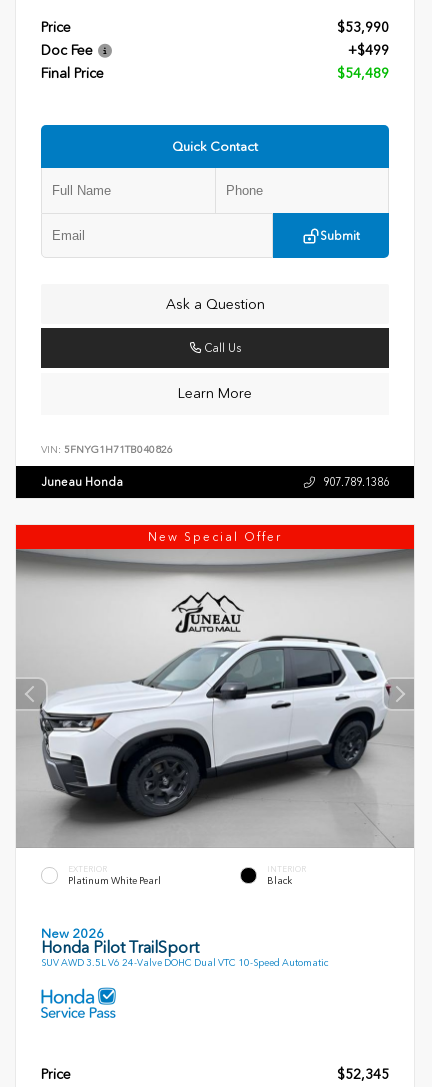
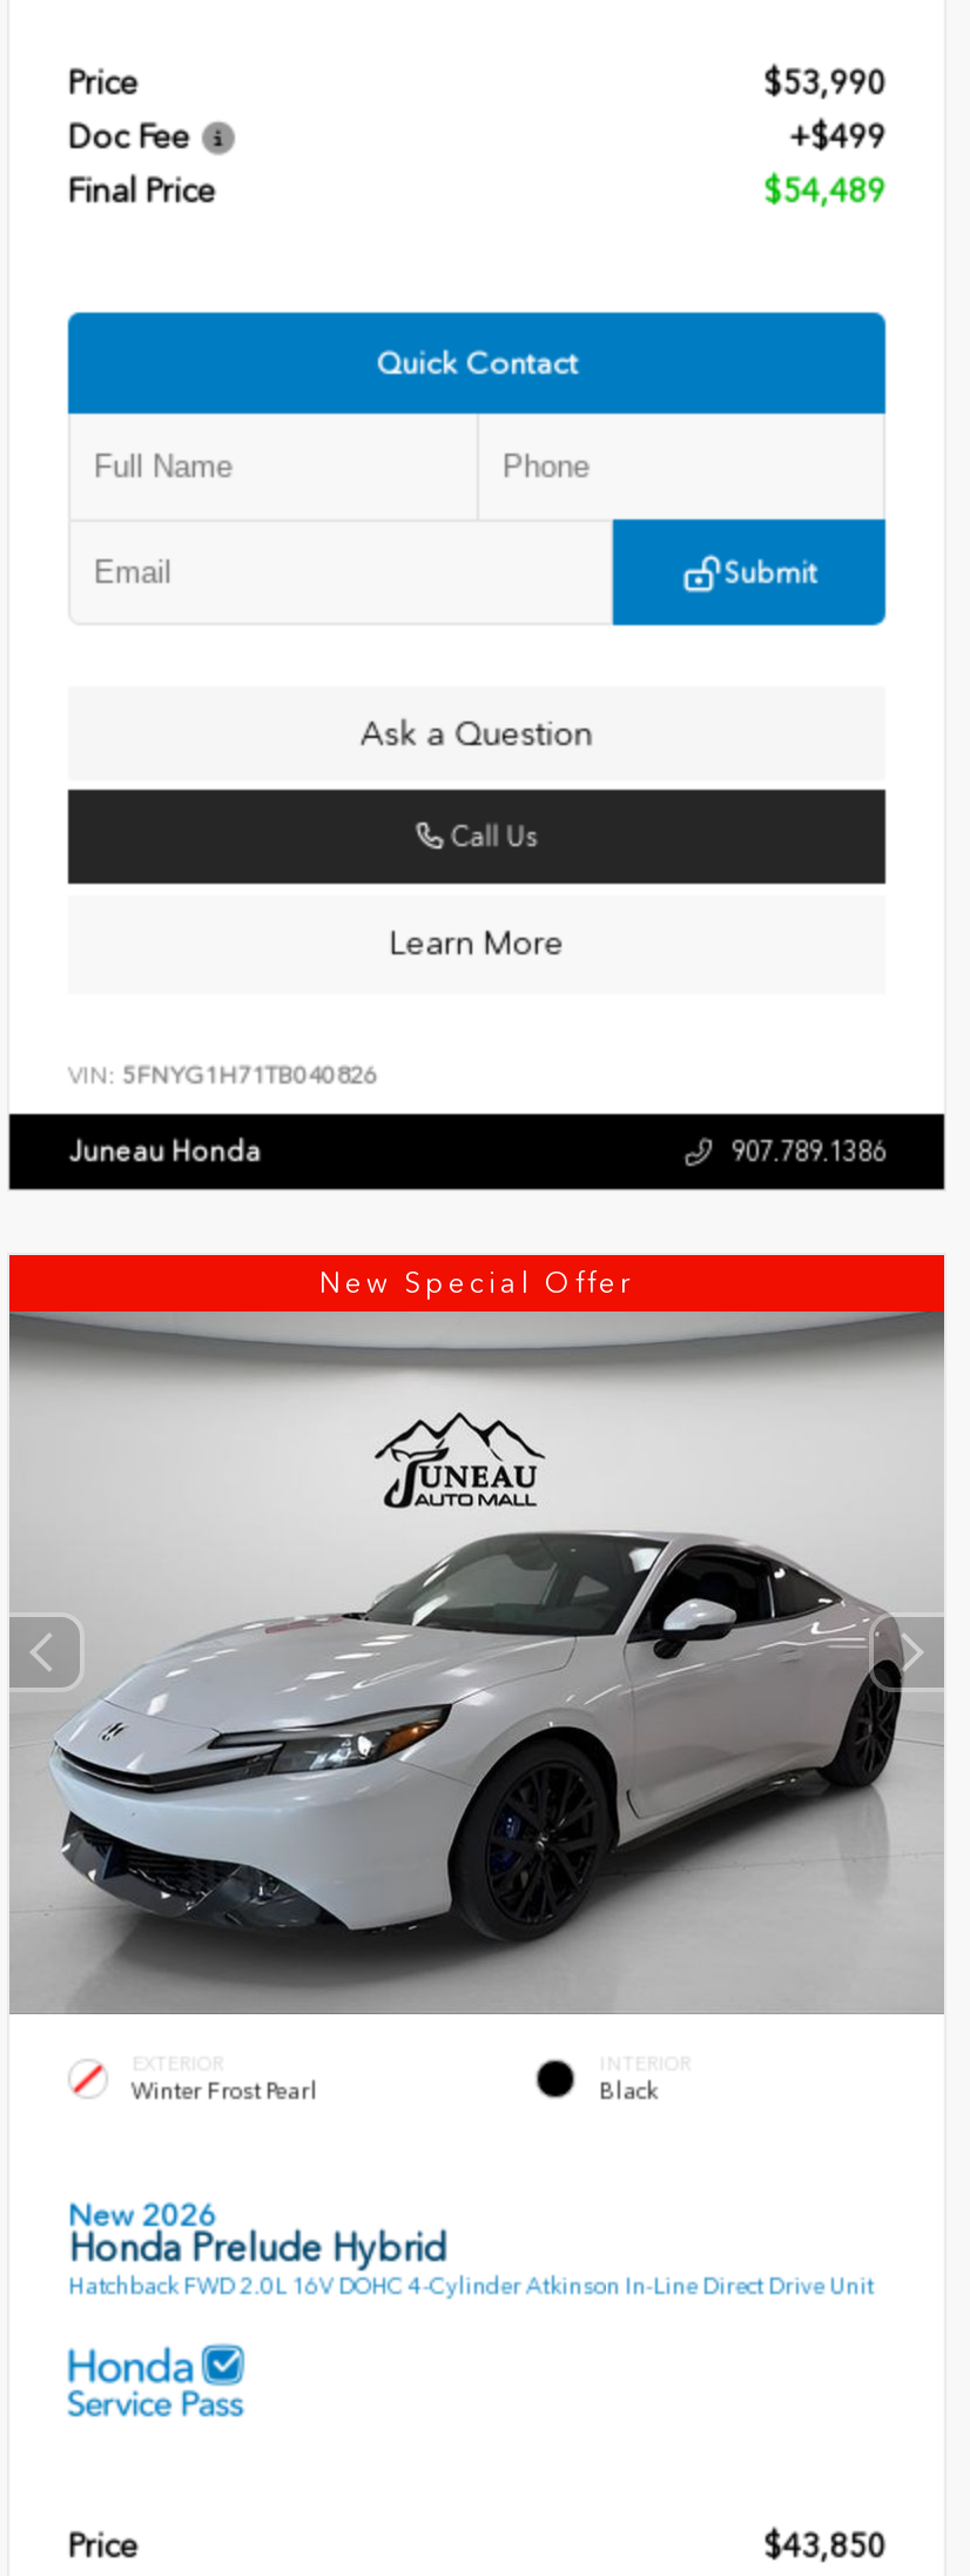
- [image]
- Platinum White Pearl
+ [image]
+ Winter Frost Pearl

- Honda Pilot TrailSport
- SUV AWD 3.5L V6 24-Valve DOHC Dual VTC 10-Speed Automatic
+ Honda Prelude Hybrid
+ Hatchback FWD 2.0L 16V DOHC 4-Cylinder Atkinson In-Line Direct Drive Unit

- $52,345
+ $43,850
